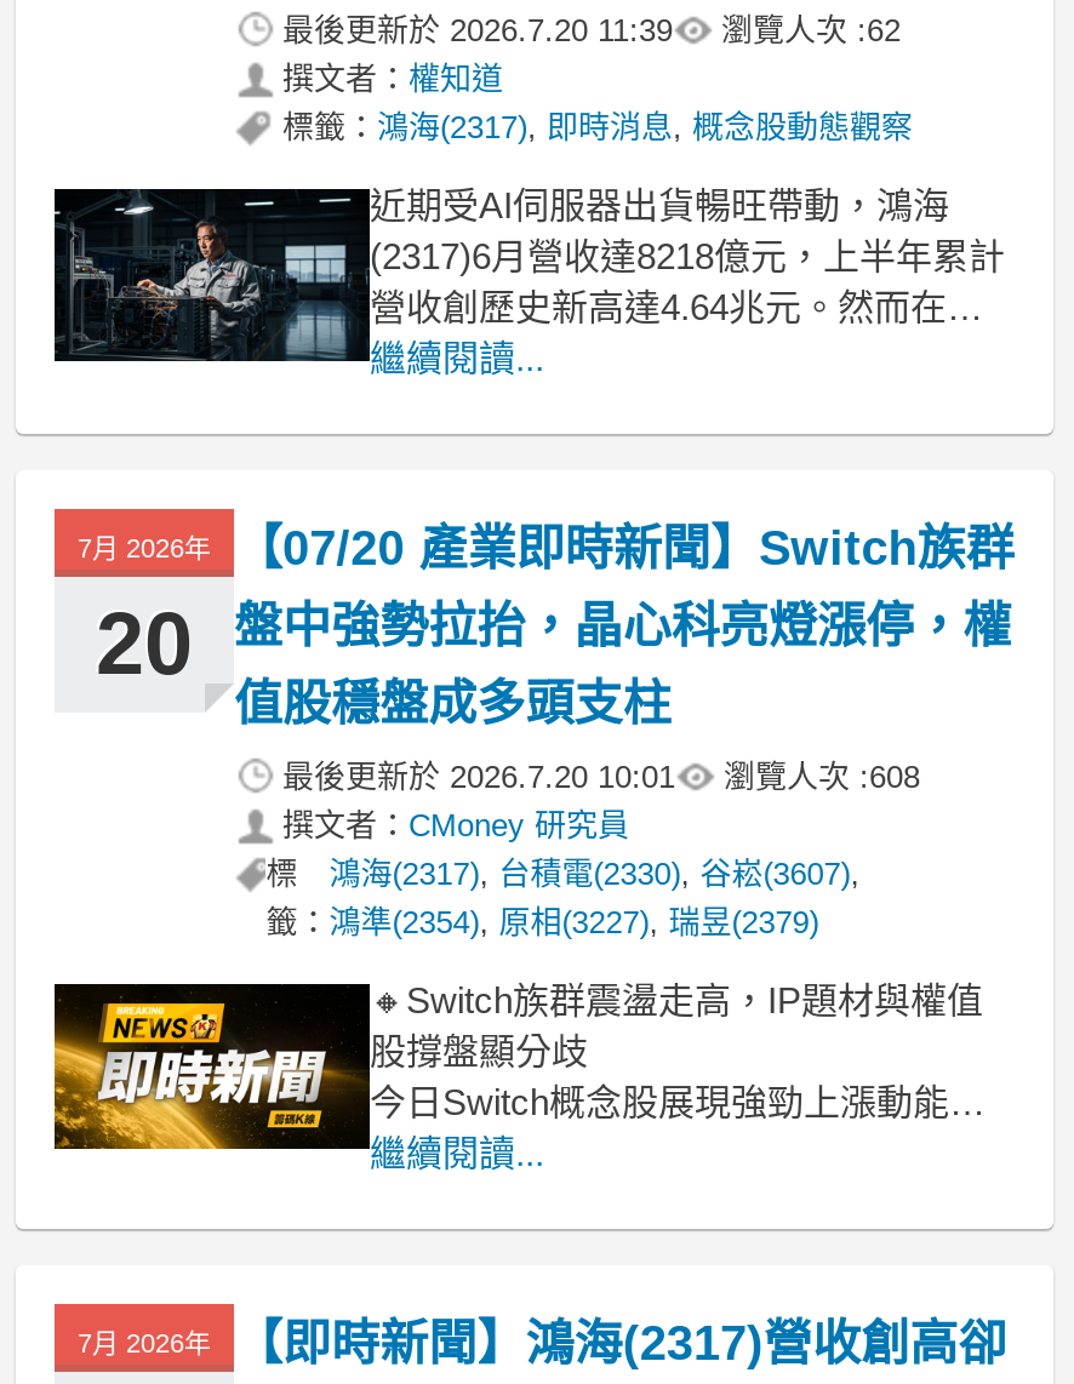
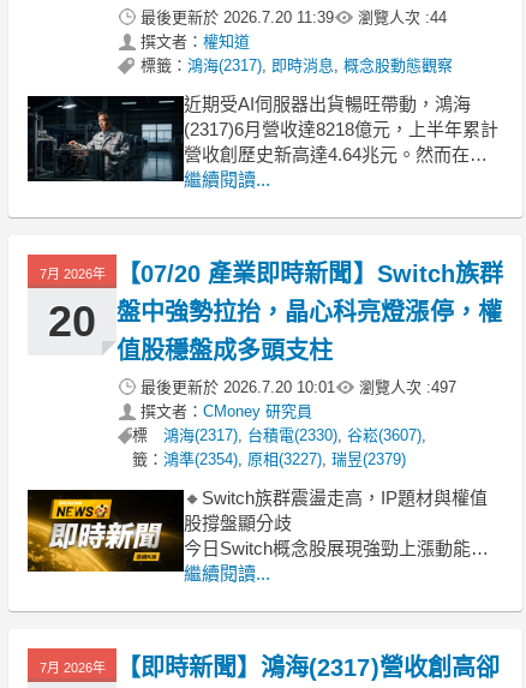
- 最後更新於2026.7.20 11:39 瀏覽人次 : 62
+ 最後更新於2026.7.20 11:39 瀏覽人次 : 44

- 最後更新於2026.7.20 10:01 瀏覽人次 : 608
+ 最後更新於2026.7.20 10:01 瀏覽人次 : 497
